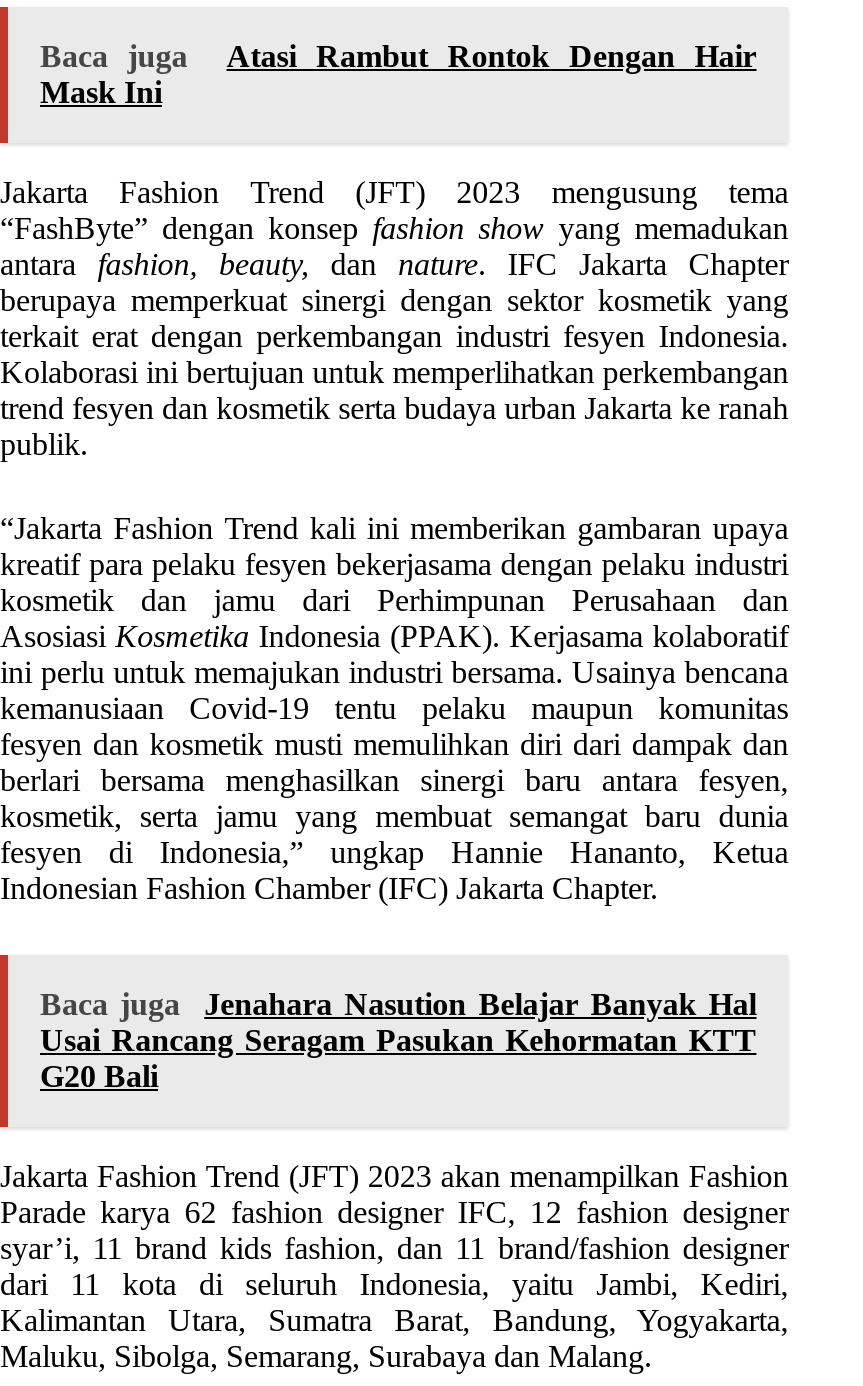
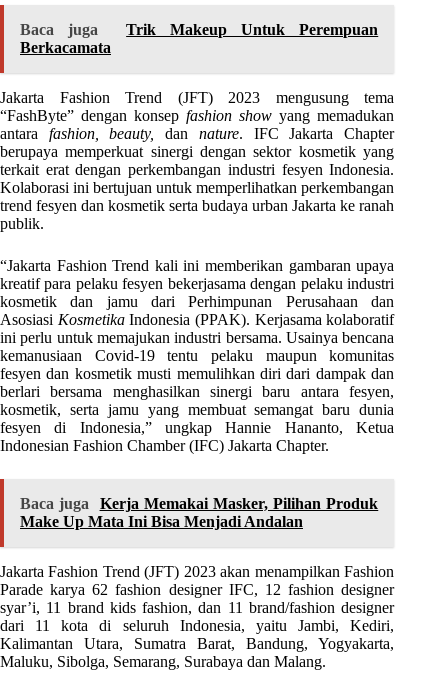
- Atasi Rambut Rontok Dengan Hair
- Mask Ini
+ Trik Makeup Untuk Perempuan
+ Berkacamata

- Jenahara Nasution Belajar Banyak Hal
- Usai Rancang Seragam Pasukan Kehormatan KTT
- G20 Bali
+ Kerja Memakai Masker, Pilihan Produk
+ Make Up Mata Ini Bisa Menjadi Andalan
